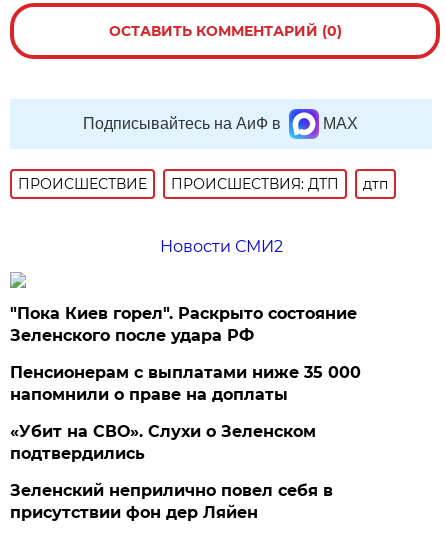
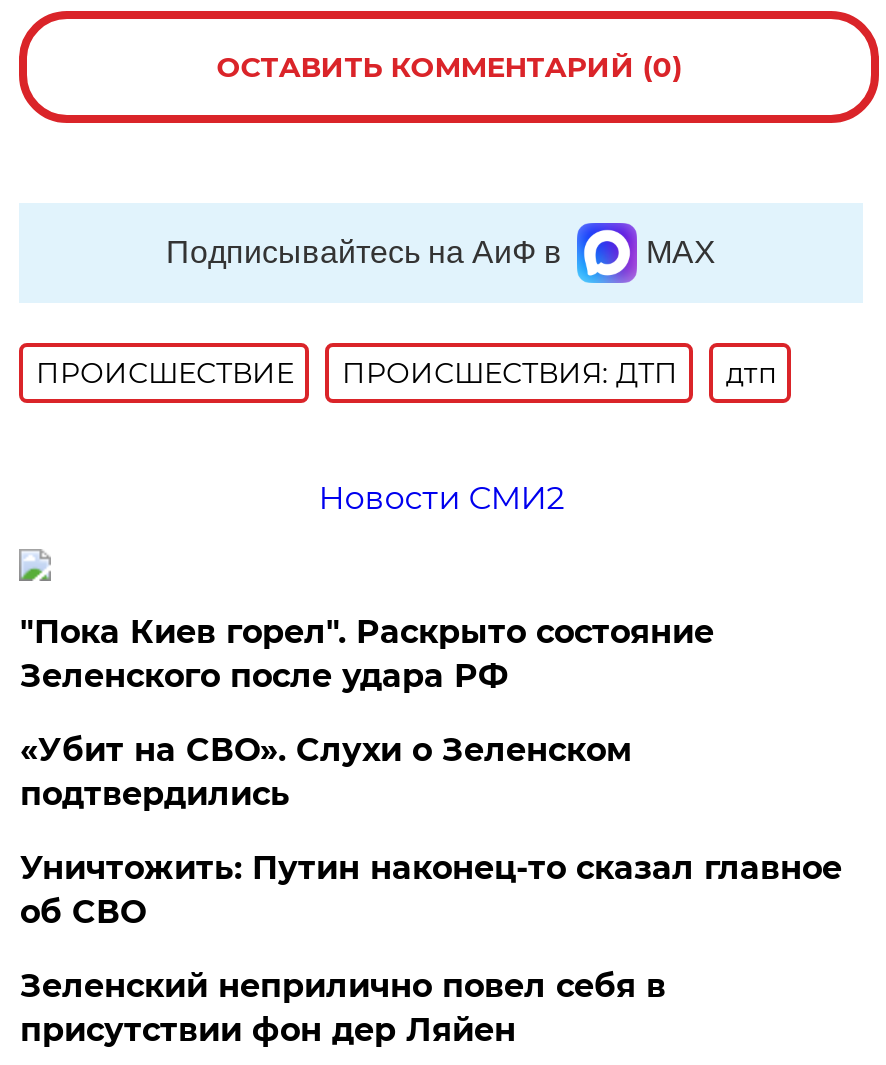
- Пенсионерам с выплатами ниже 35 000
- напомнили о праве на доплаты

moved up: «Убит на СВО». Слухи о Зеленском | подтвердились

+ Уничтожить: Путин наконец-то сказал главное
+ об СВО
